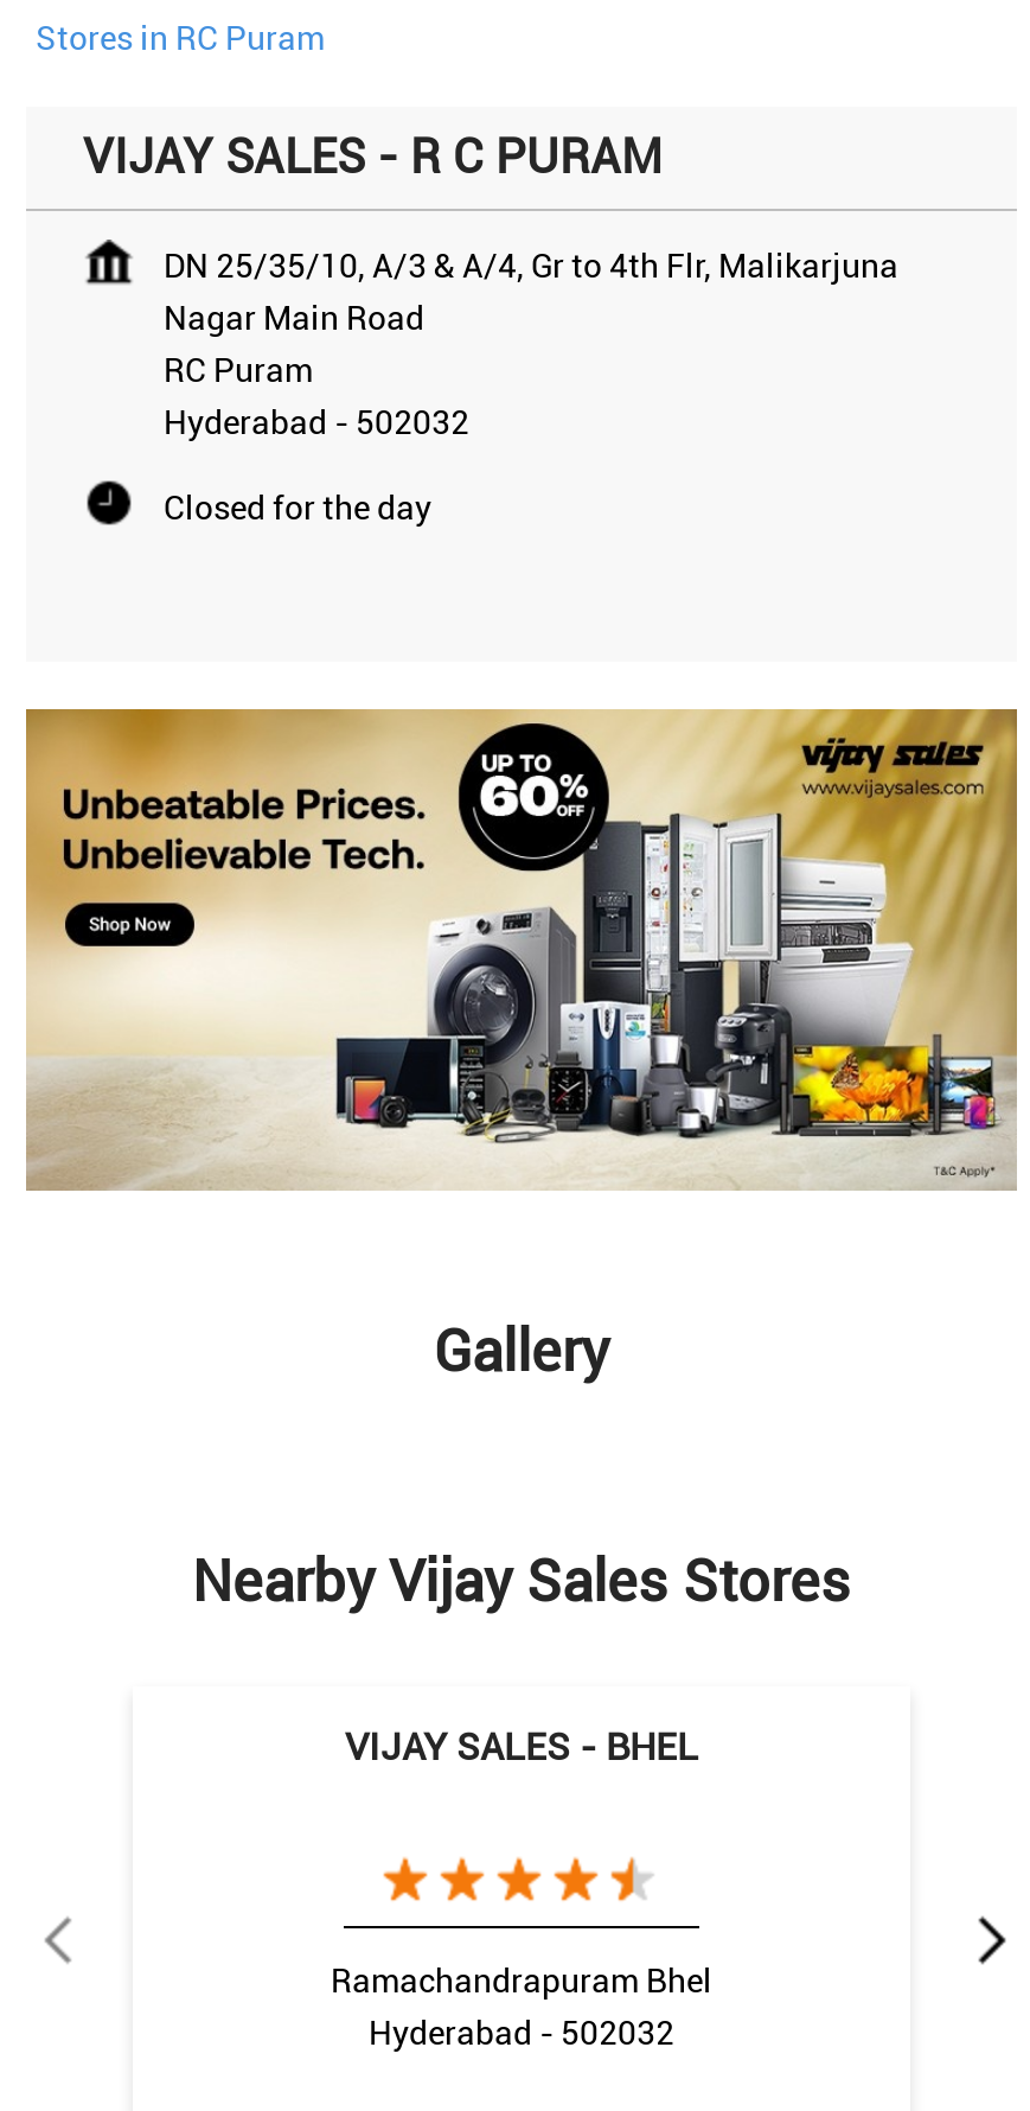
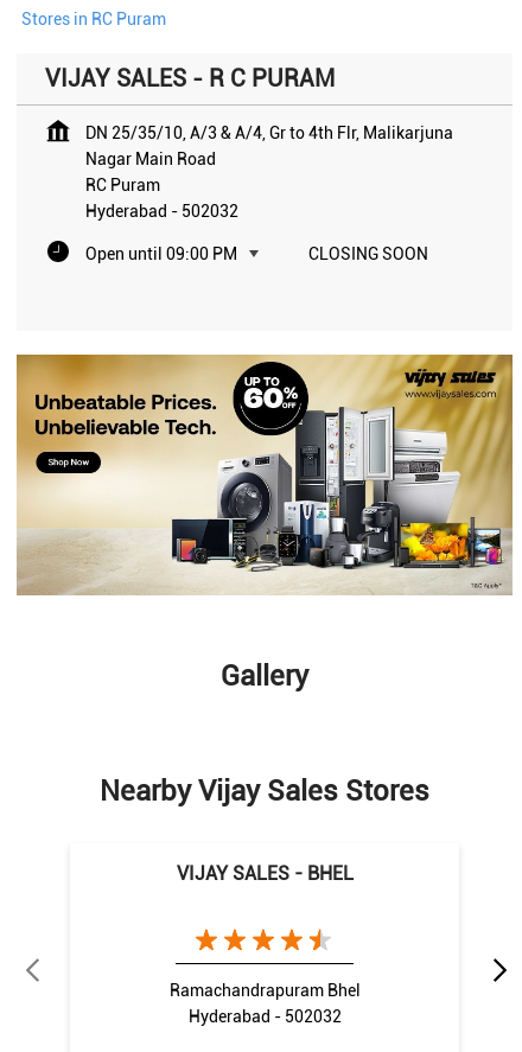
- Closed for the day
+ Open until 09:00 PM
+ CLOSING SOON
